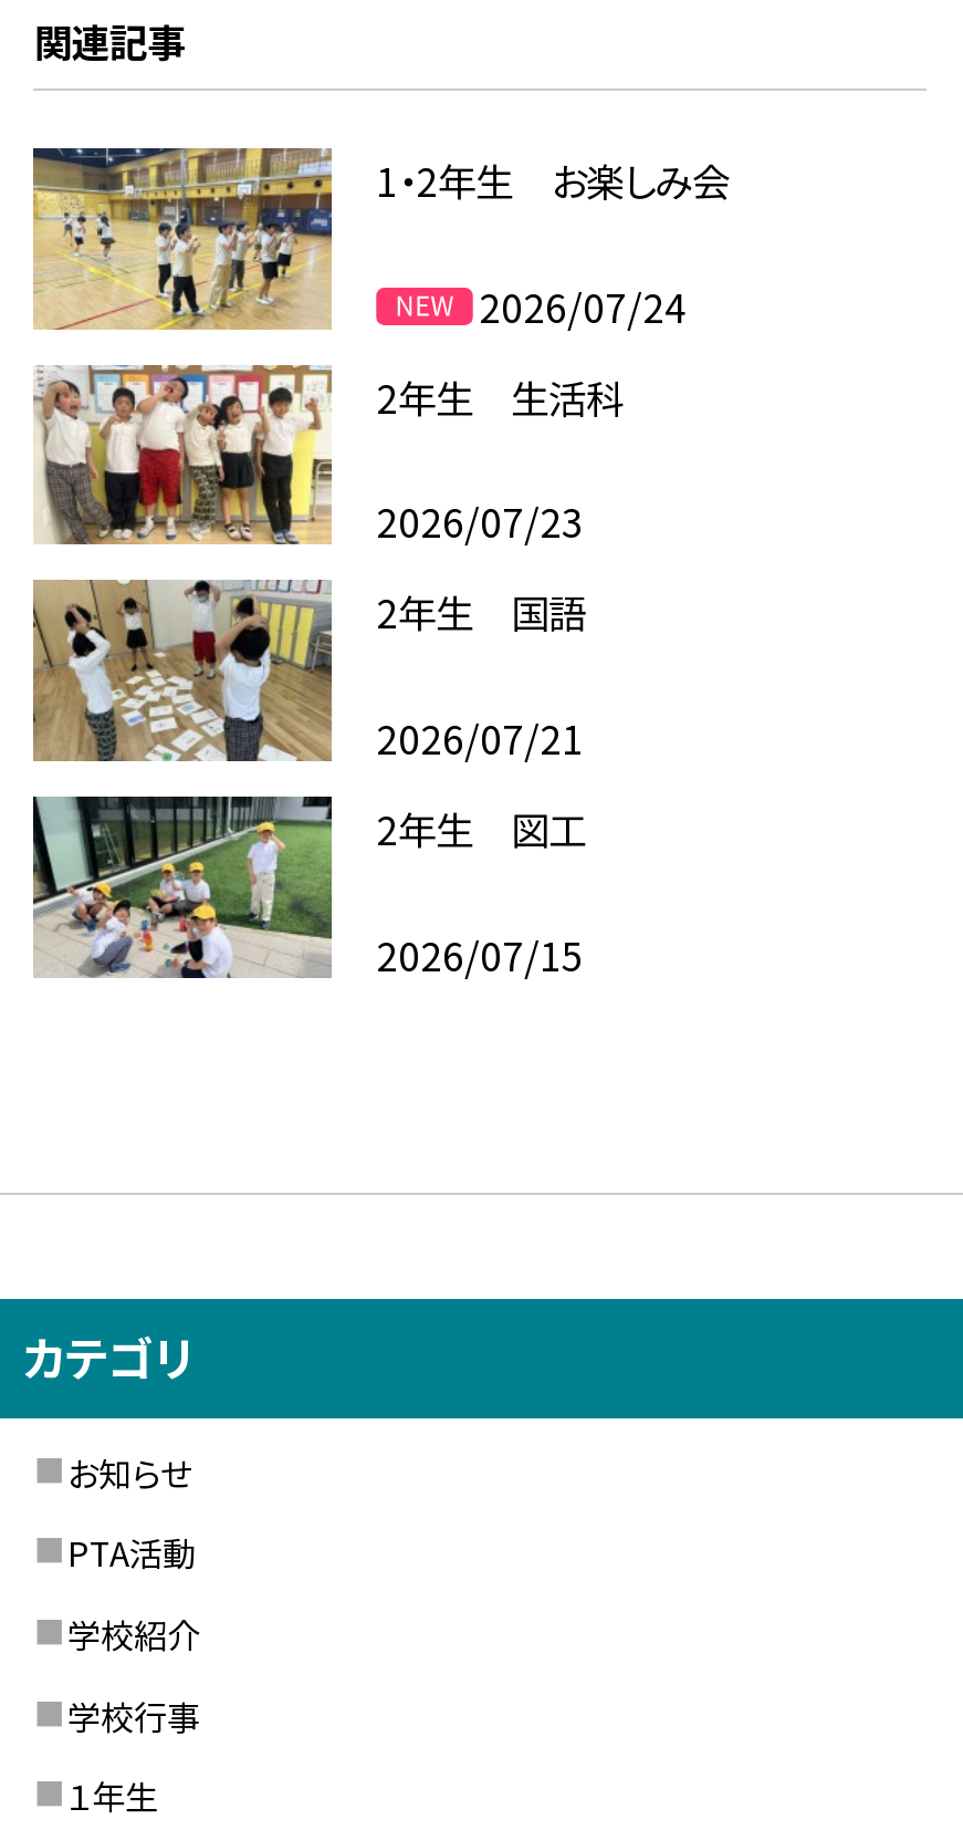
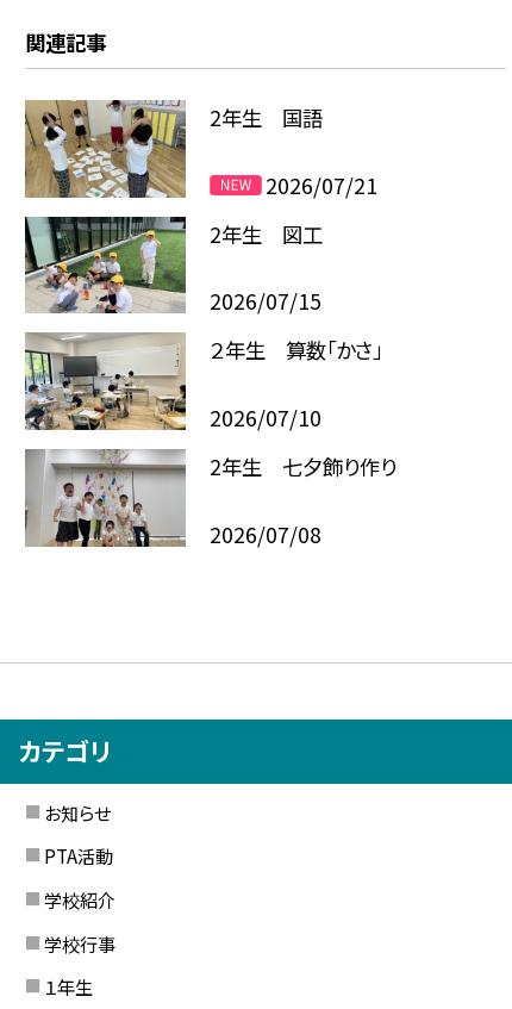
- [image]
- 1・2年生 お楽しみ会
- 2026/07/24
- 2年生 生活科
- 2026/07/23

- [image]

moved up: [image] | 2年生 国語 | 2026/07/21 | 2年生 図工 | 2026/07/15

+ [image]
+ ２年生 算数「かさ」
+ 2026/07/10
+ 2年生 七夕飾り作り
+ 2026/07/08

+ [image]
